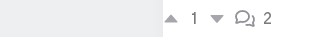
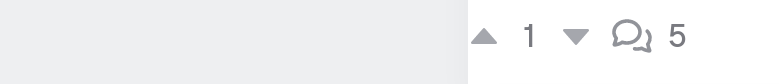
- 2
+ 5
